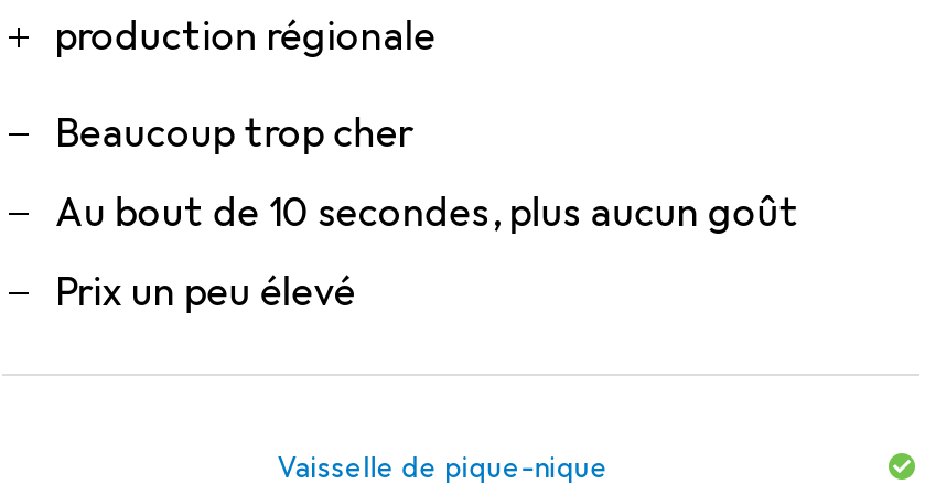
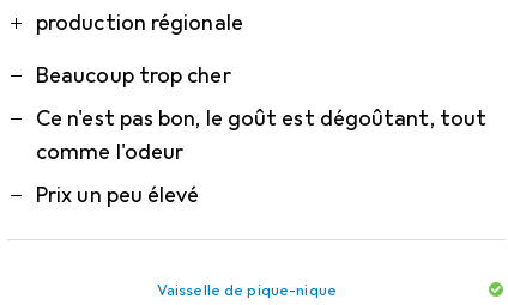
- Au bout de 10 secondes, plus aucun goût
+ Ce n'est pas bon, le goût est dégoûtant, tout
+ comme l'odeur
